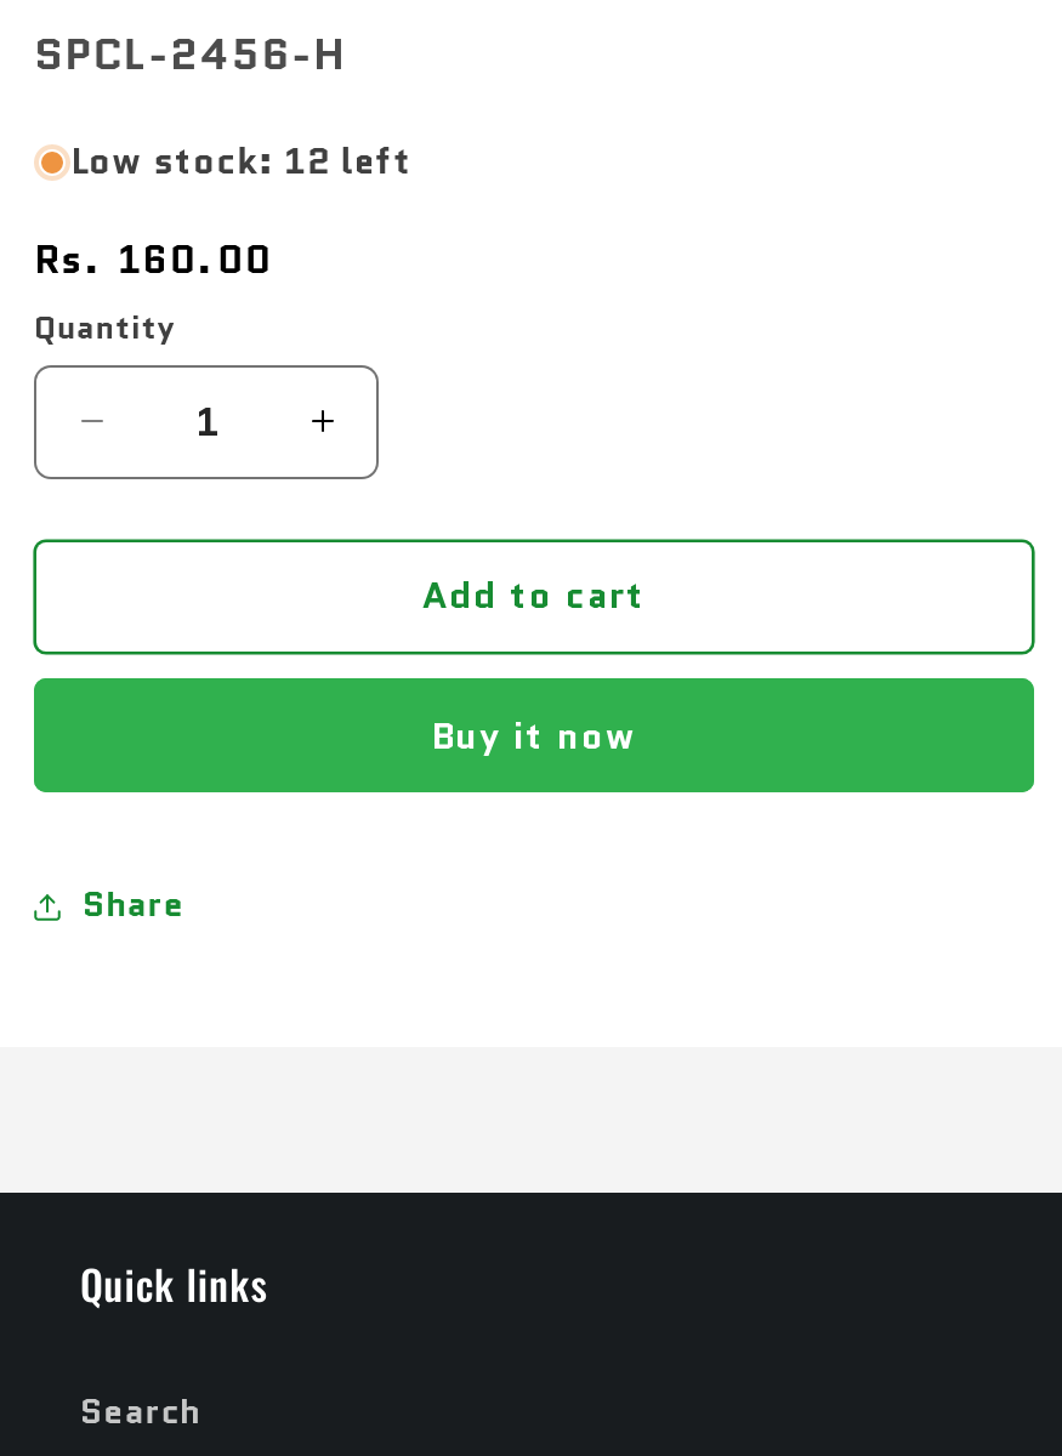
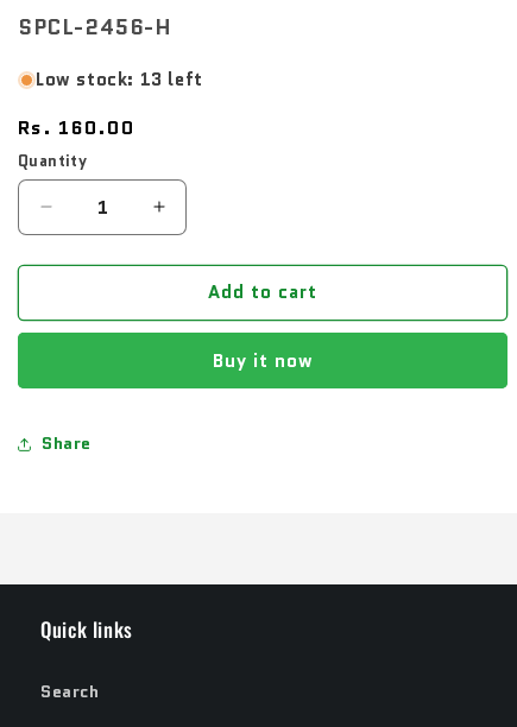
- Low stock: 12 left
+ Low stock: 13 left
